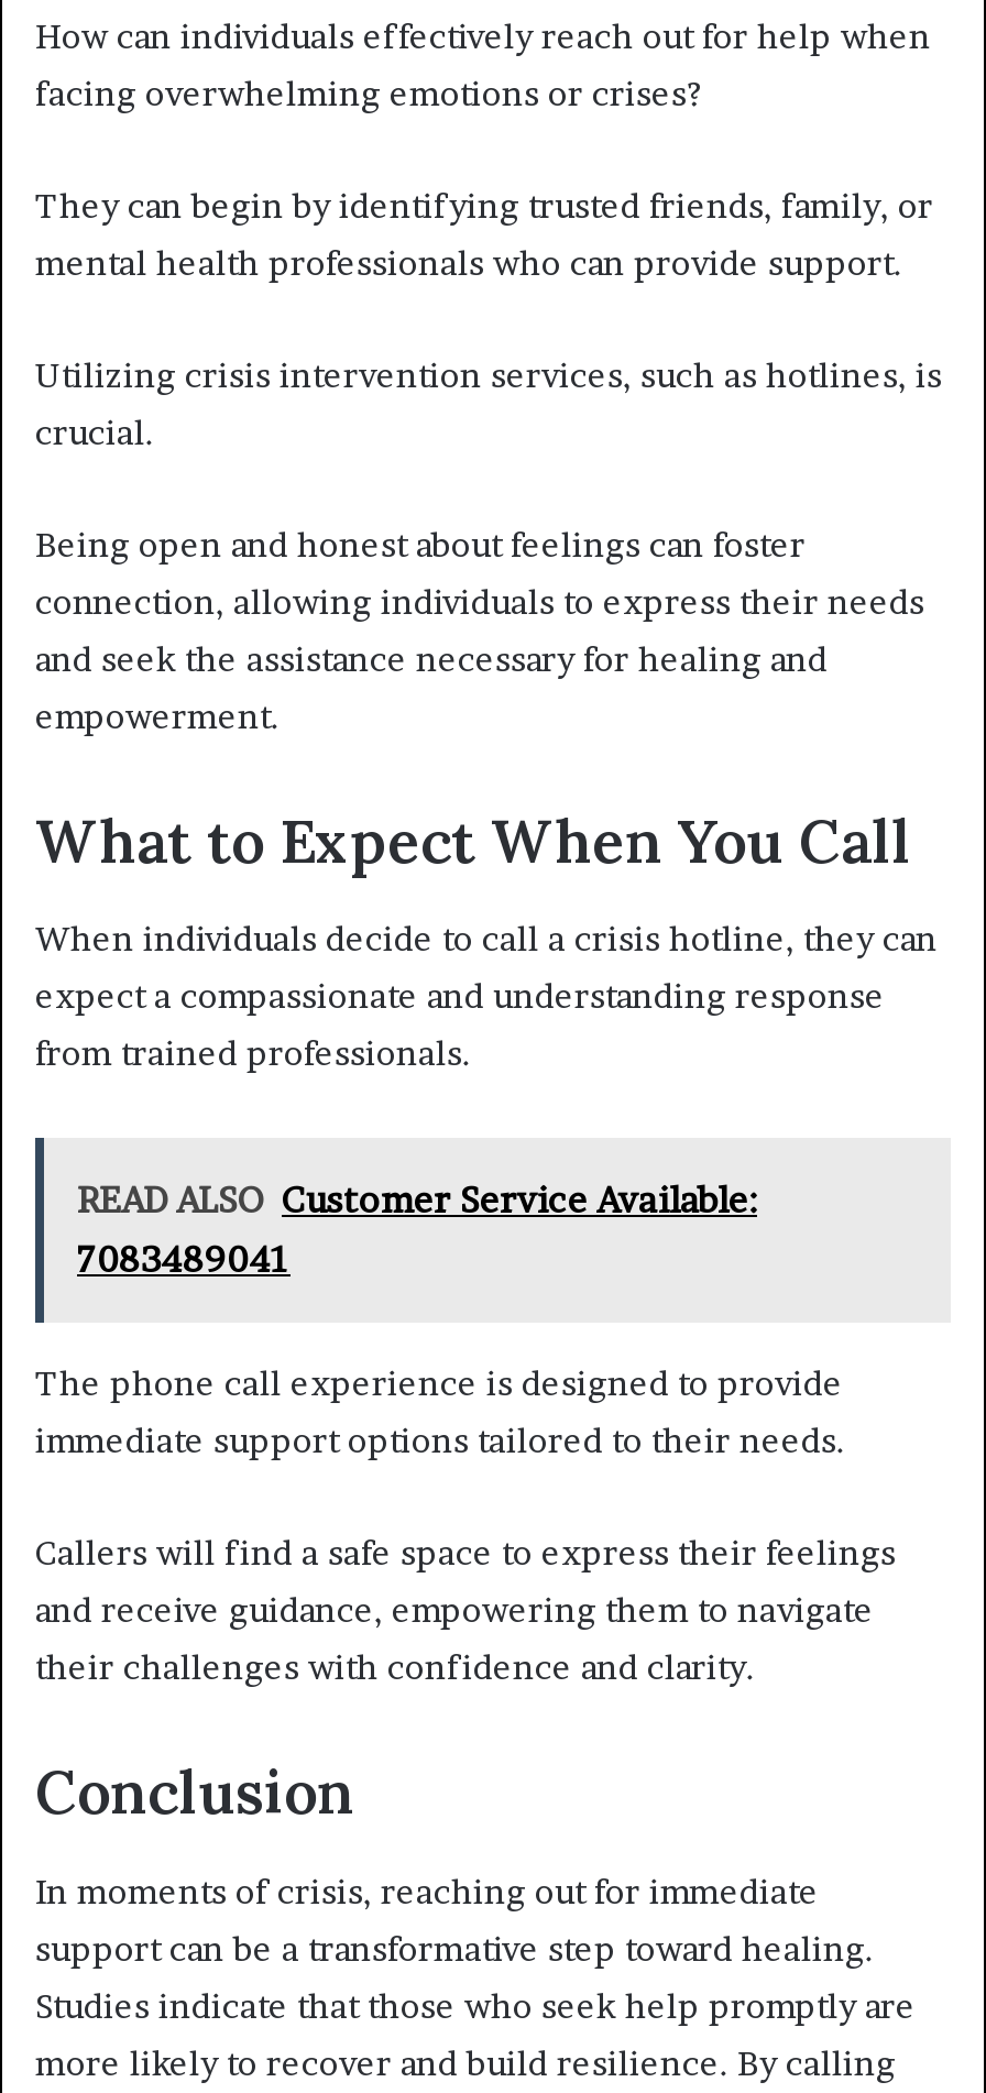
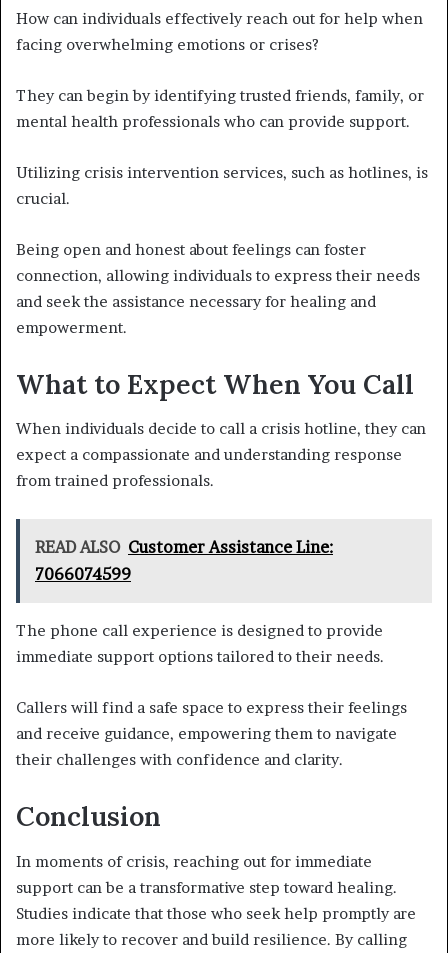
- READ ALSO Customer Service Available:
+ READ ALSO Customer Assistance Line:

- 7083489041
+ 7066074599
